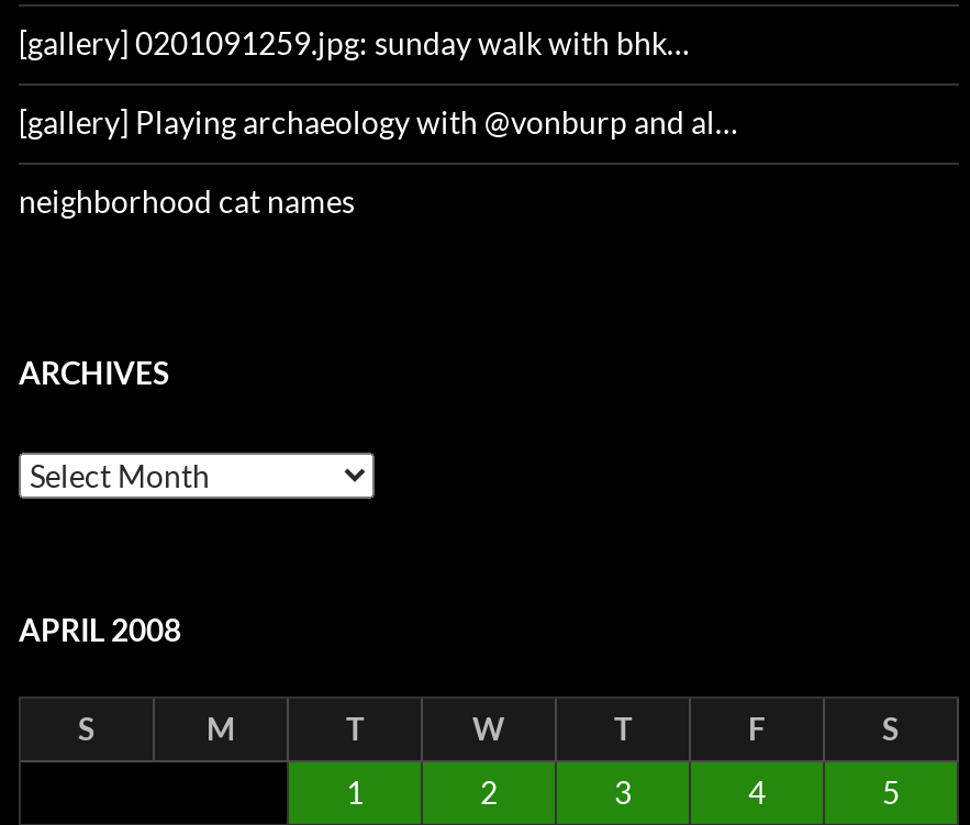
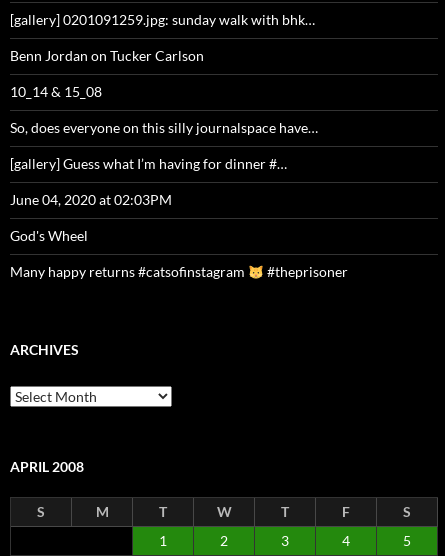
- [gallery] Playing archaeology with @vonburp and al…
- neighborhood cat names
+ Benn Jordan on Tucker Carlson
+ 10_14 & 15_08
+ So, does everyone on this silly journalspace have…
+ [gallery] Guess what I’m having for dinner #…
+ June 04, 2020 at 02:03PM
+ God's Wheel
+ Many happy returns #catsofinstagram
+ #theprisoner
